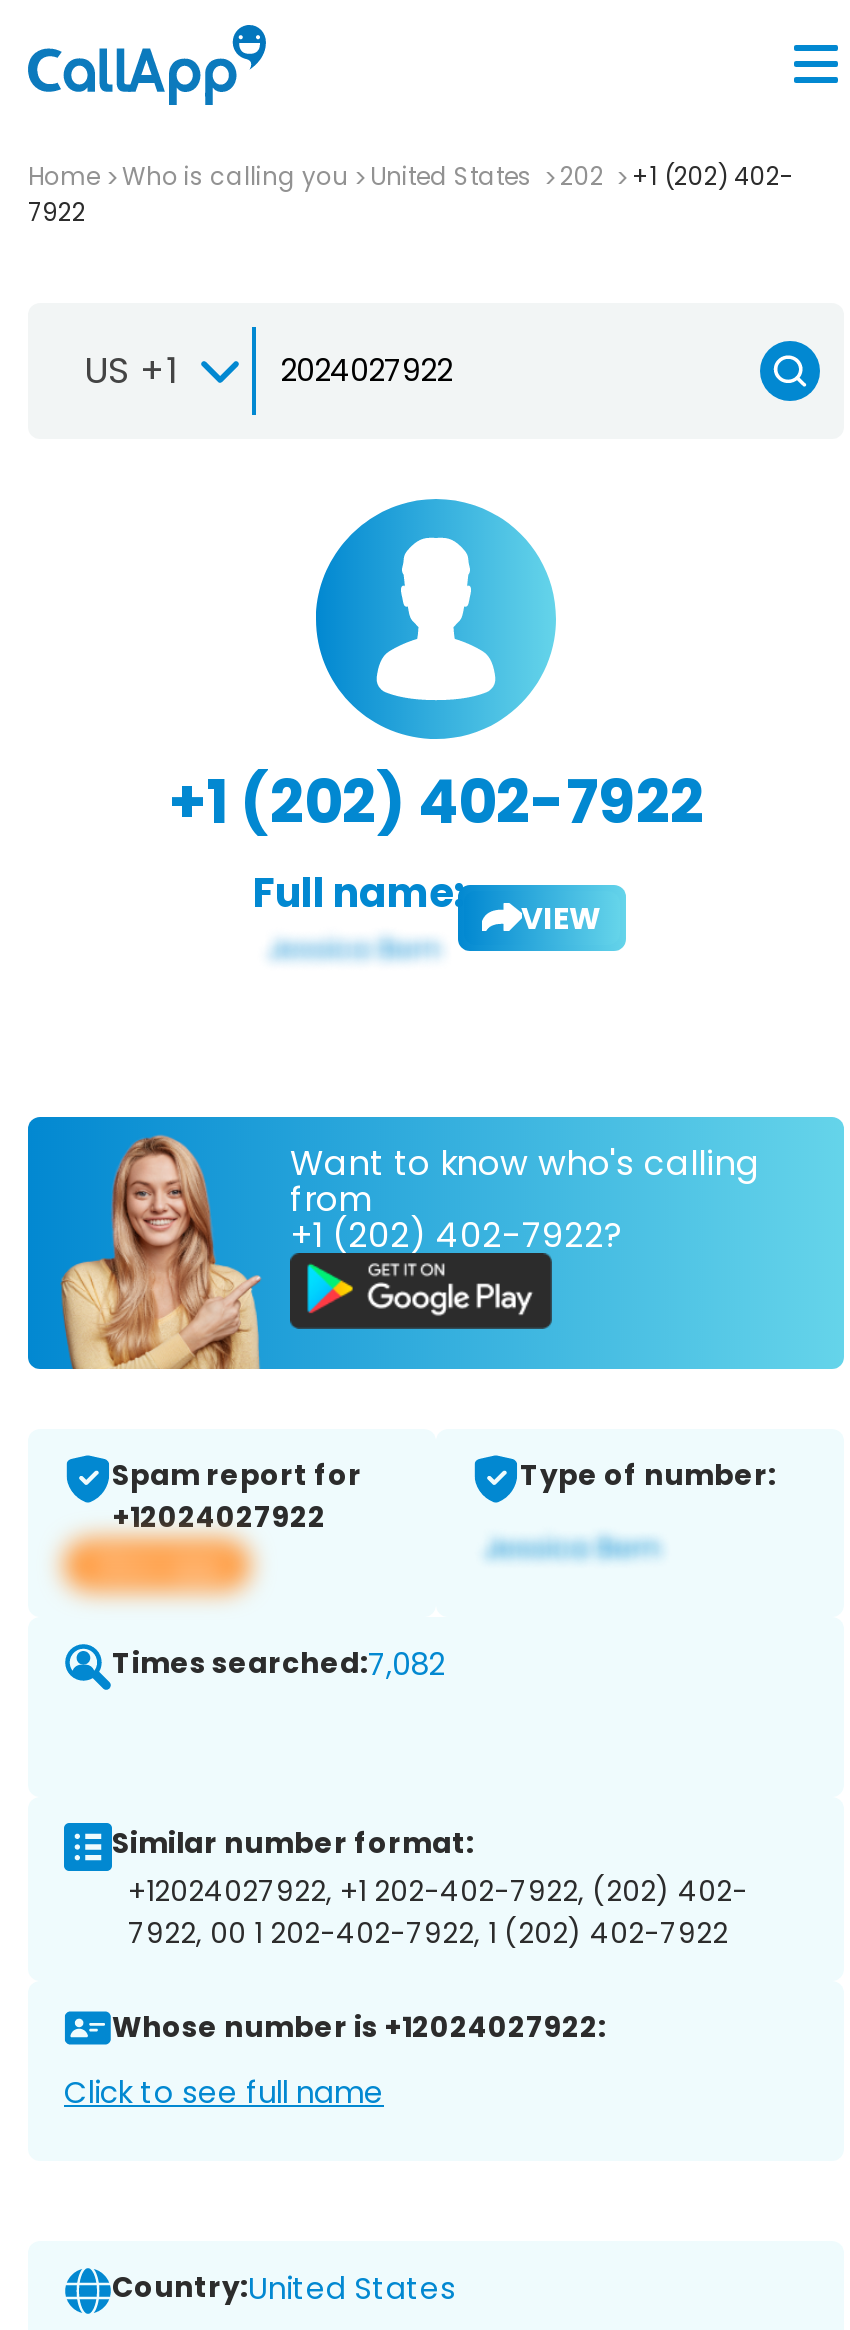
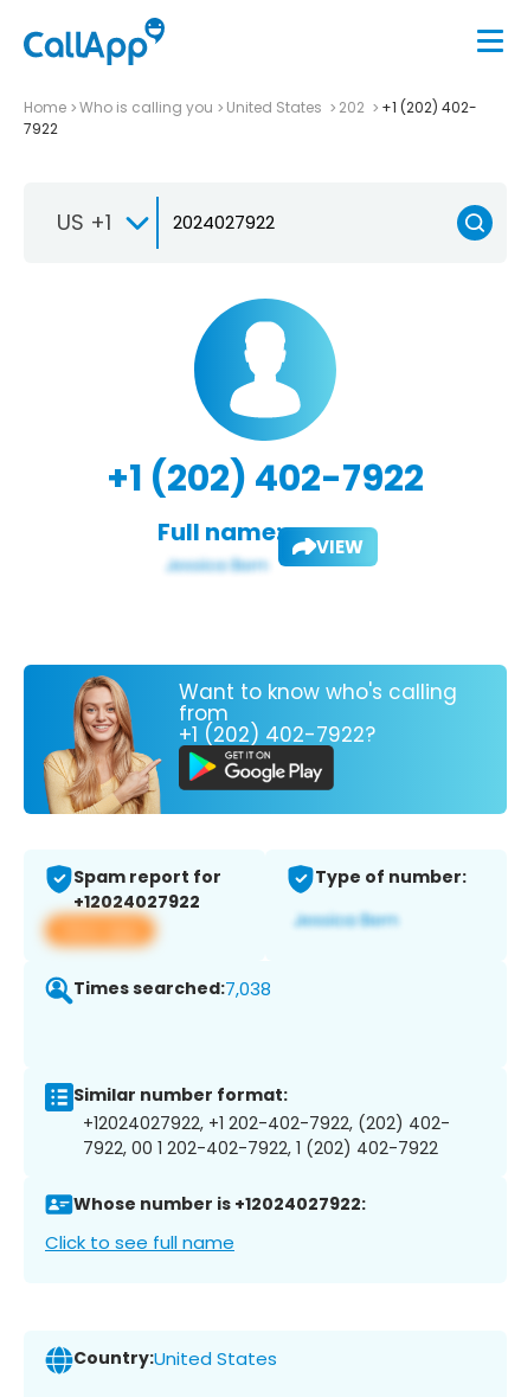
- Times searched:7,082
+ Times searched:7,038
